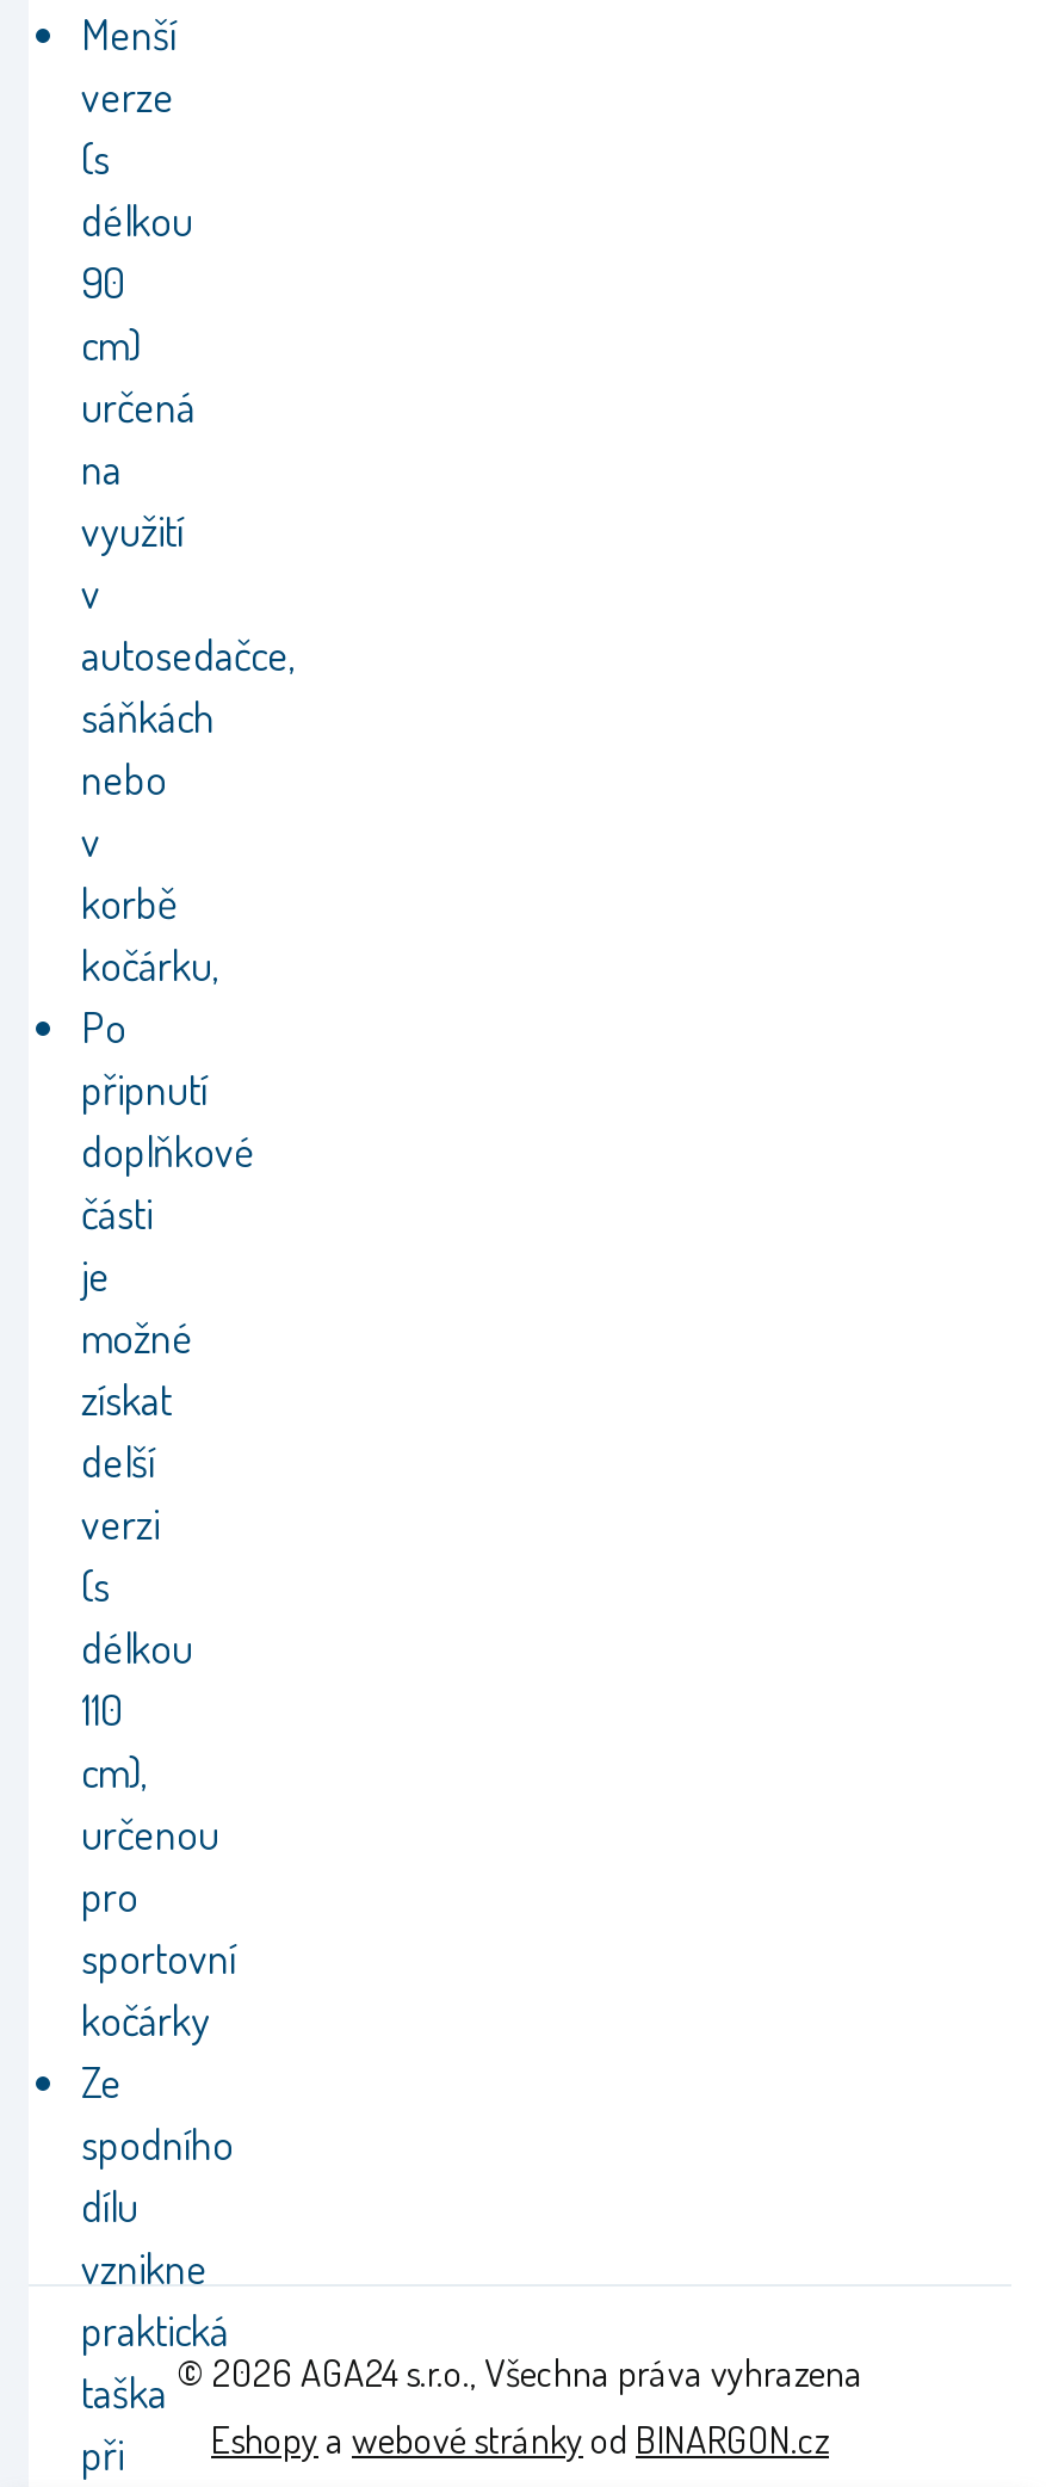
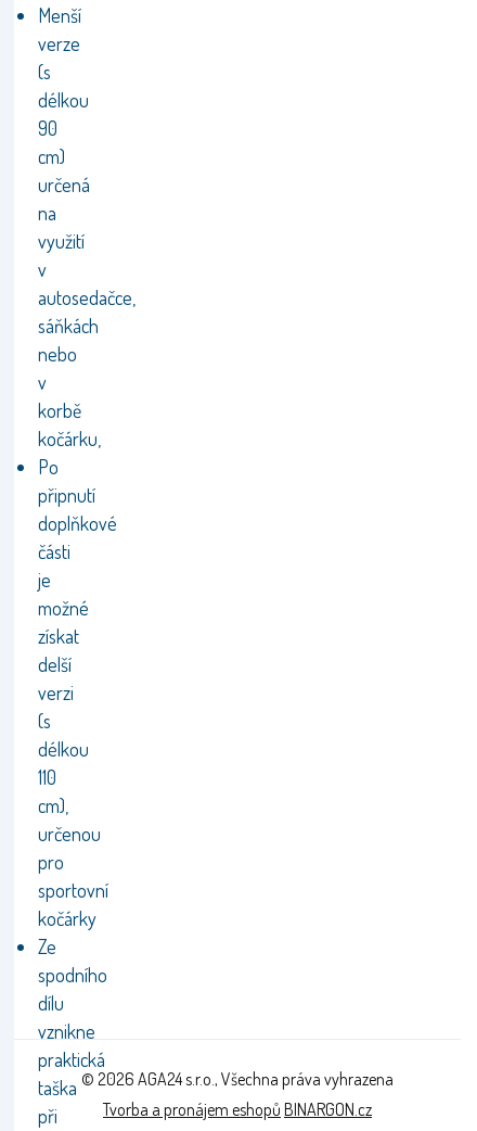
- Eshopy a webové stránky od BINARGON.cz
+ Tvorba a pronájem eshopů BINARGON.cz
